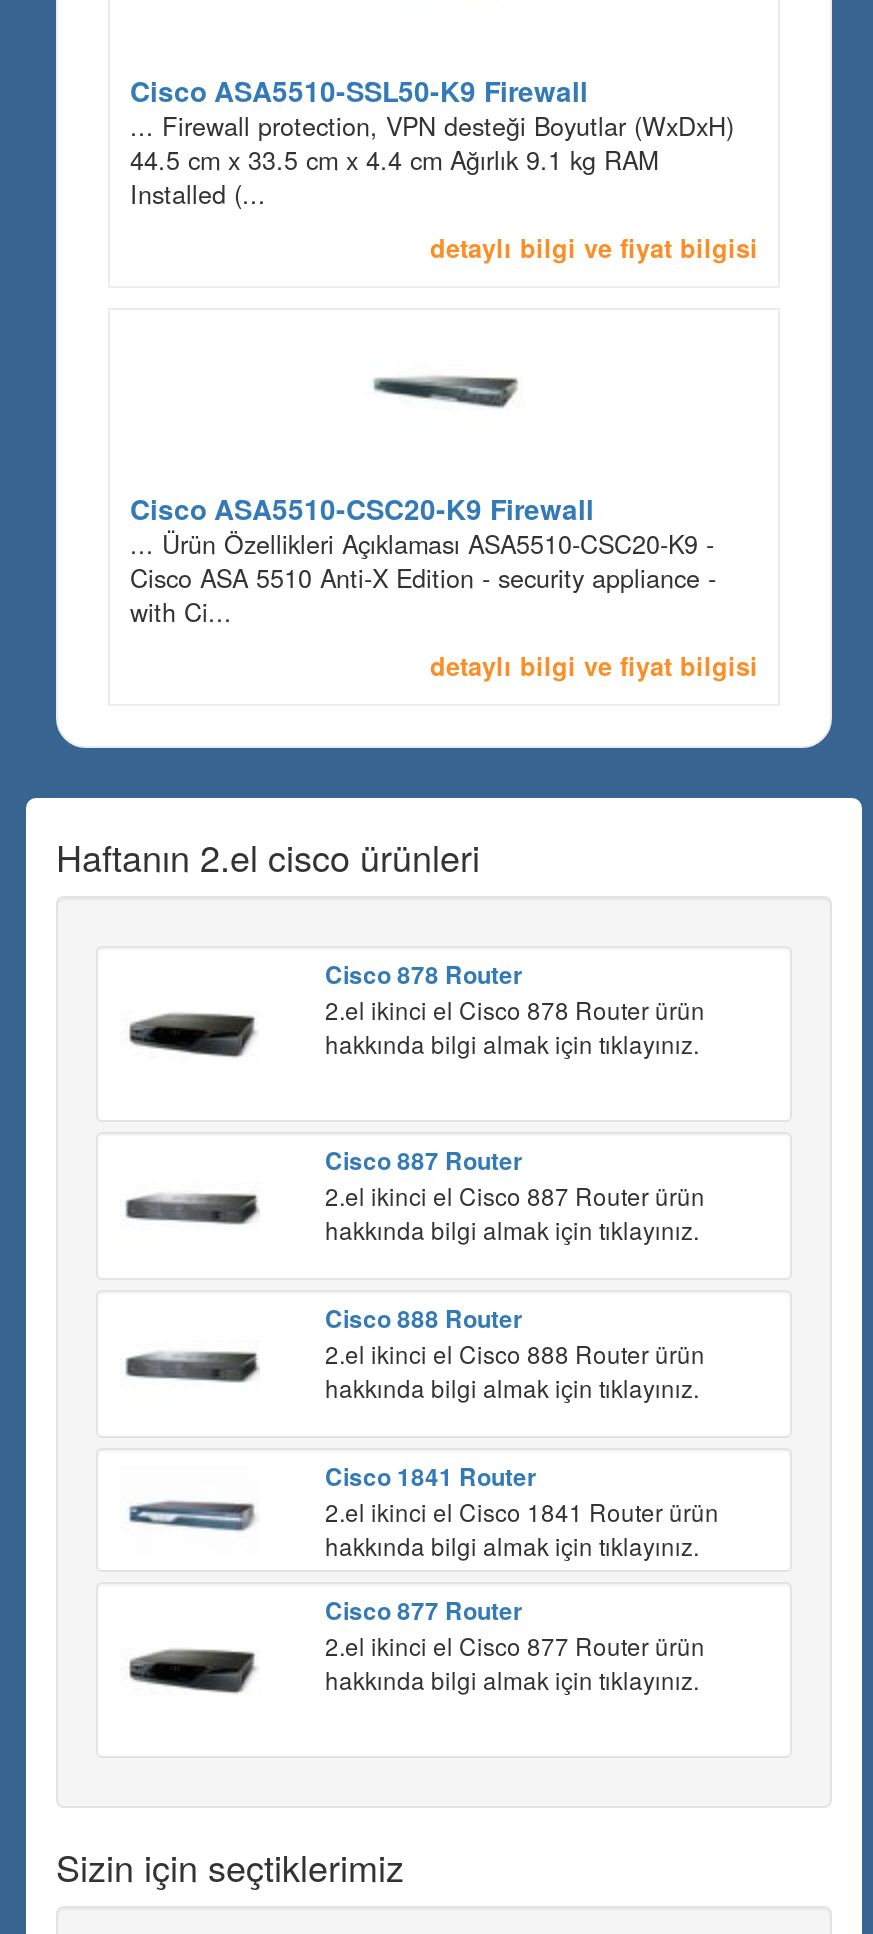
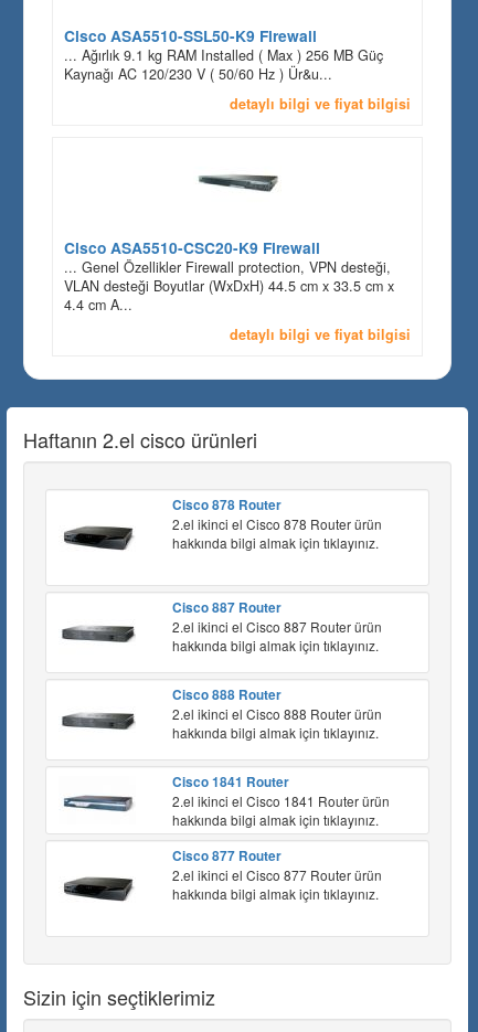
- ... Firewall protection, VPN desteği Boyutlar (WxDxH)
- 44.5 cm x 33.5 cm x 4.4 cm Ağırlık 9.1 kg RAM
- Installed (...
+ ... Ağırlık 9.1 kg RAM Installed ( Max ) 256 MB Güç
+ Kaynağı AC 120/230 V ( 50/60 Hz ) Ür&u...

- ... Ürün Özellikleri Açıklaması ASA5510-CSC20-K9 -
- Cisco ASA 5510 Anti-X Edition - security appliance -
- with Ci...
+ ... Genel Özellikler Firewall protection, VPN desteği,
+ VLAN desteği Boyutlar (WxDxH) 44.5 cm x 33.5 cm x
+ 4.4 cm A...
